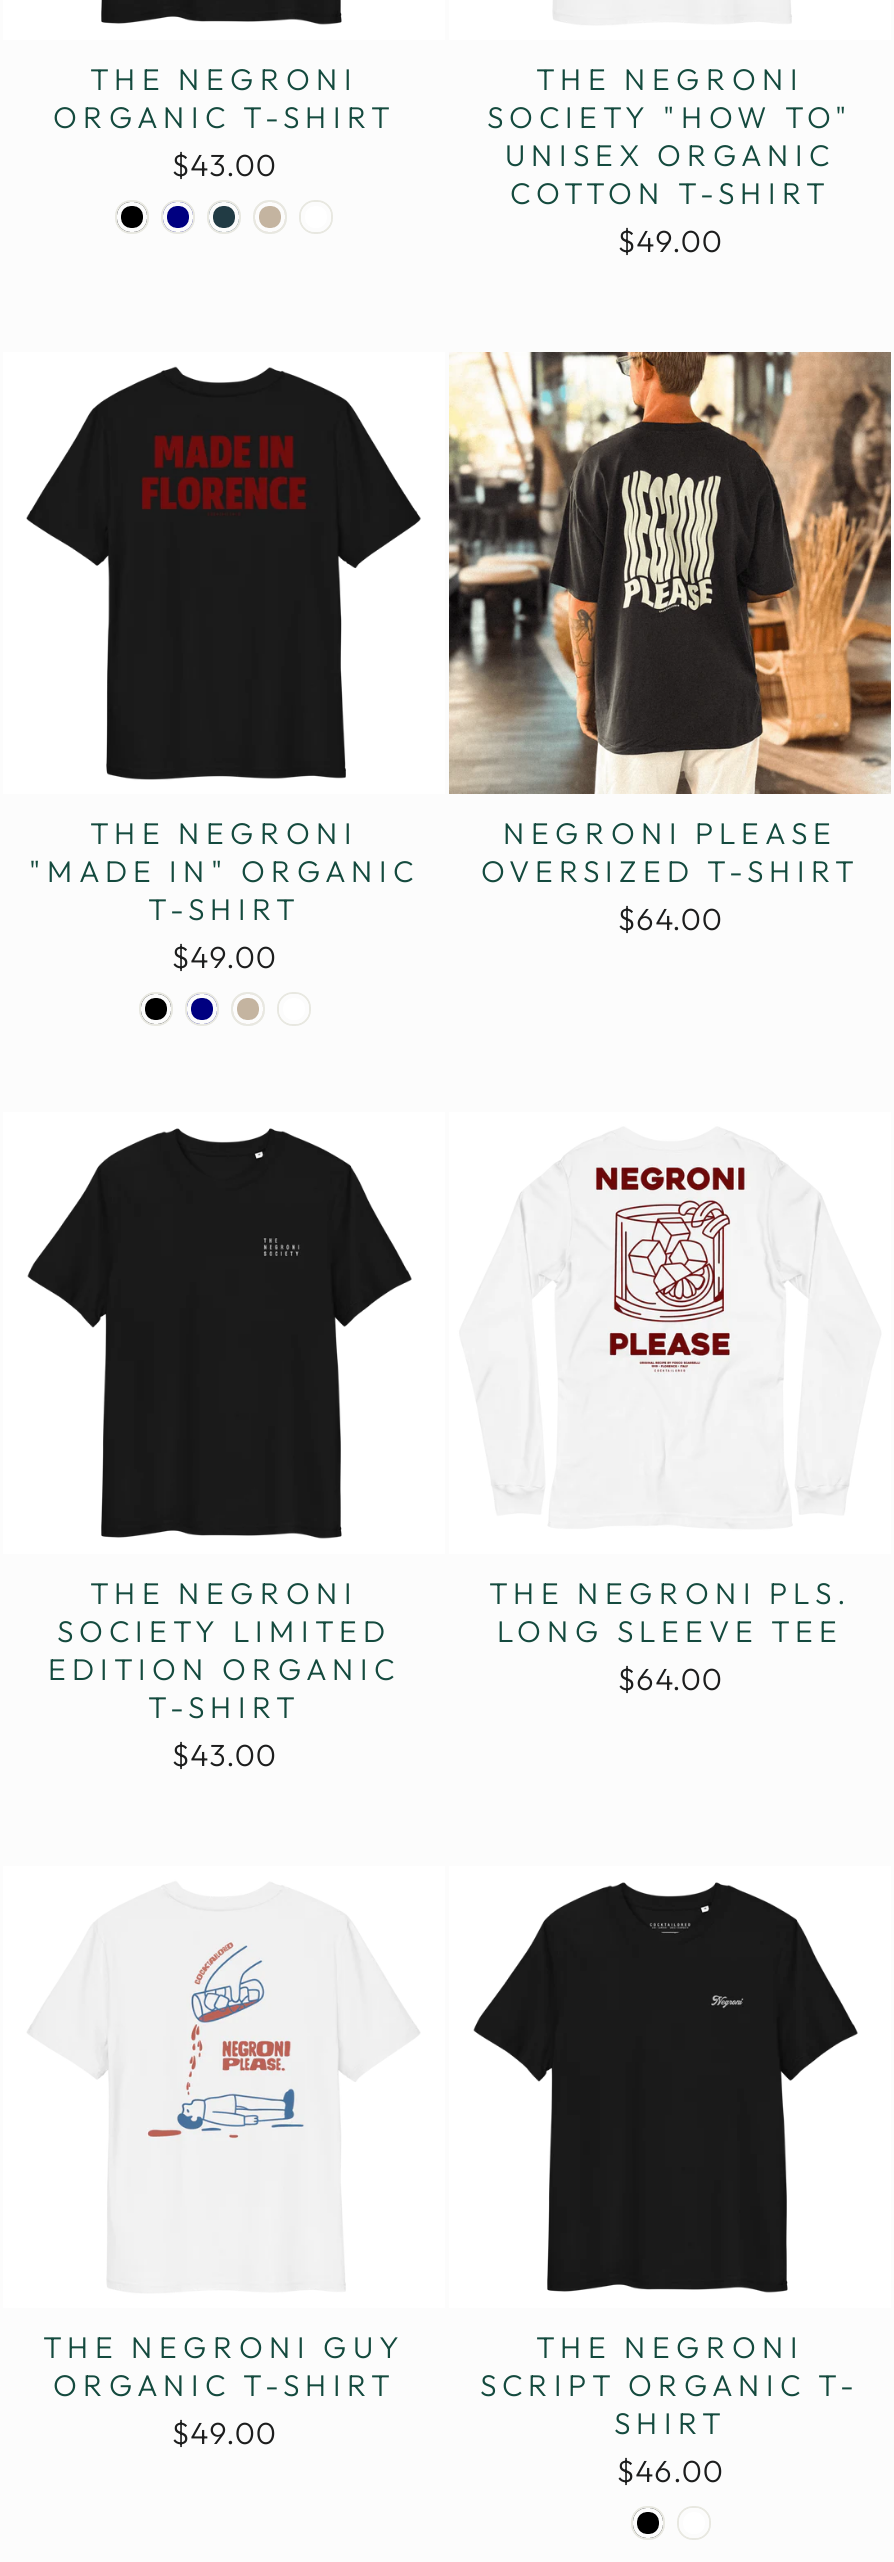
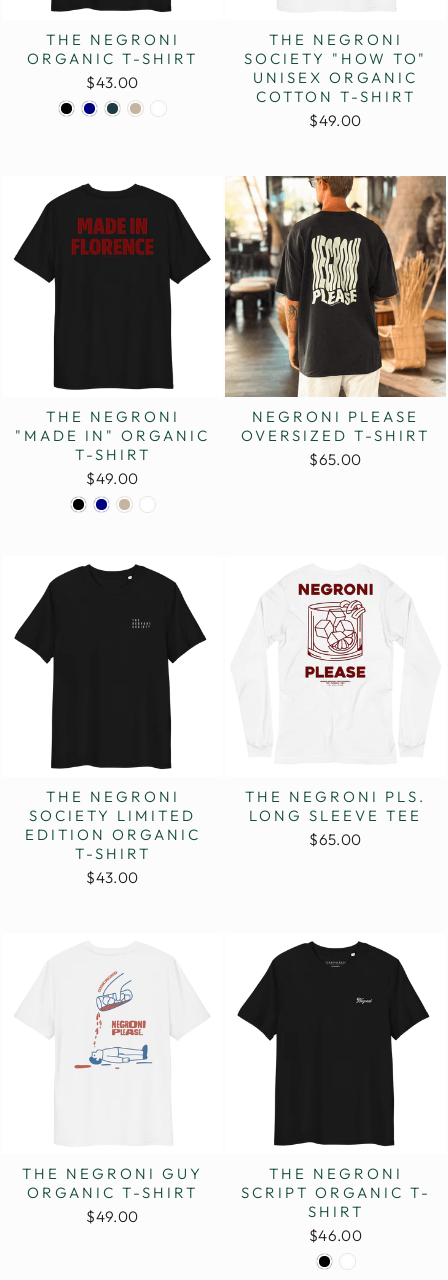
- $64.00
+ $65.00

- $64.00
+ $65.00
